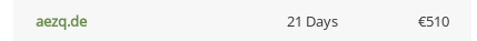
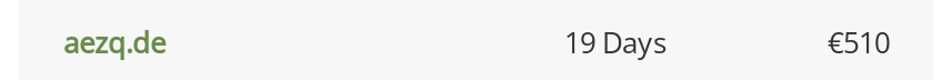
- 21 Days
+ 19 Days
